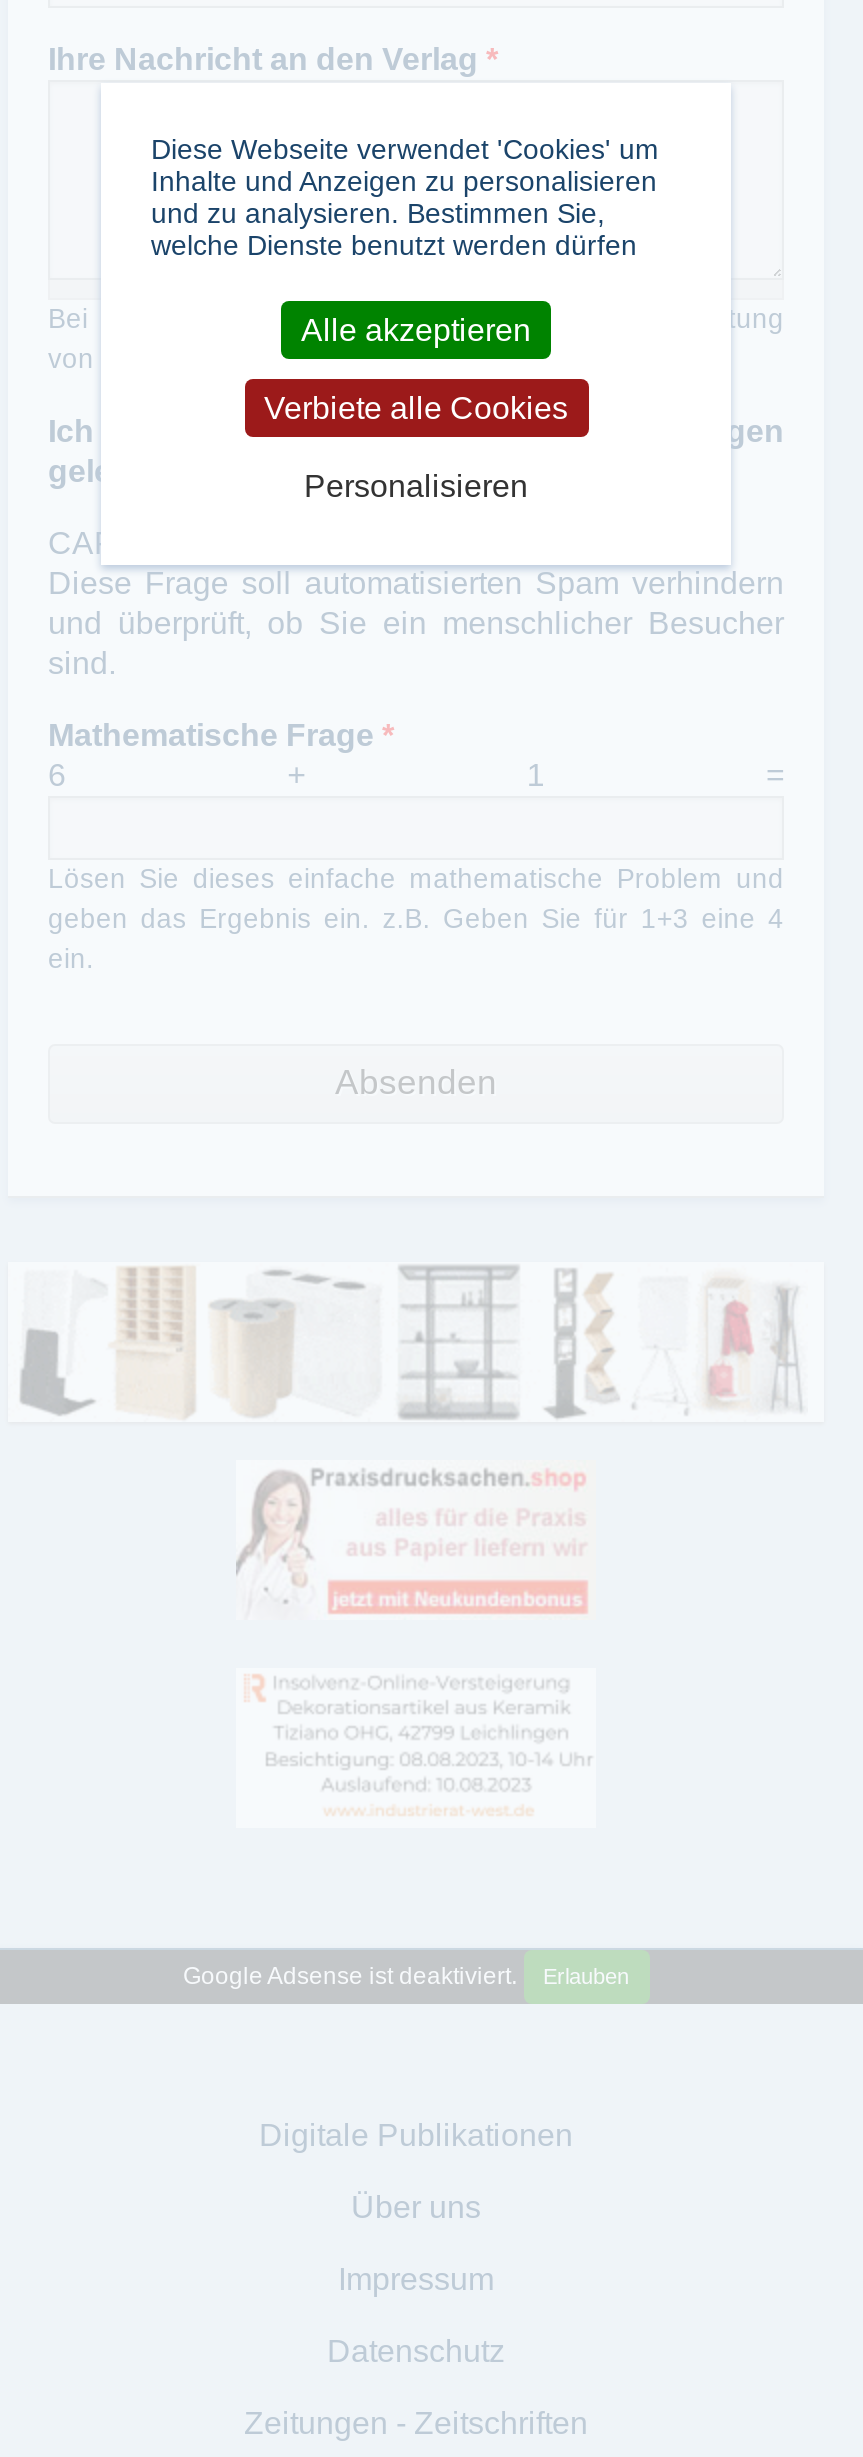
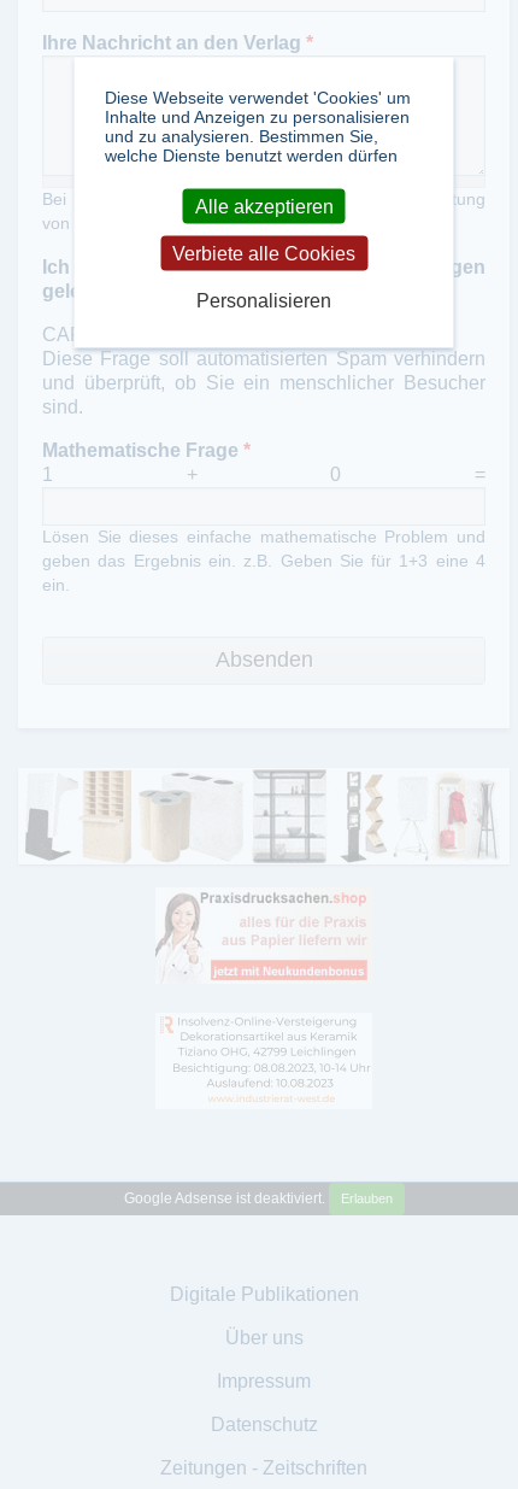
- 6 + 1 =
+ 1 + 0 =
